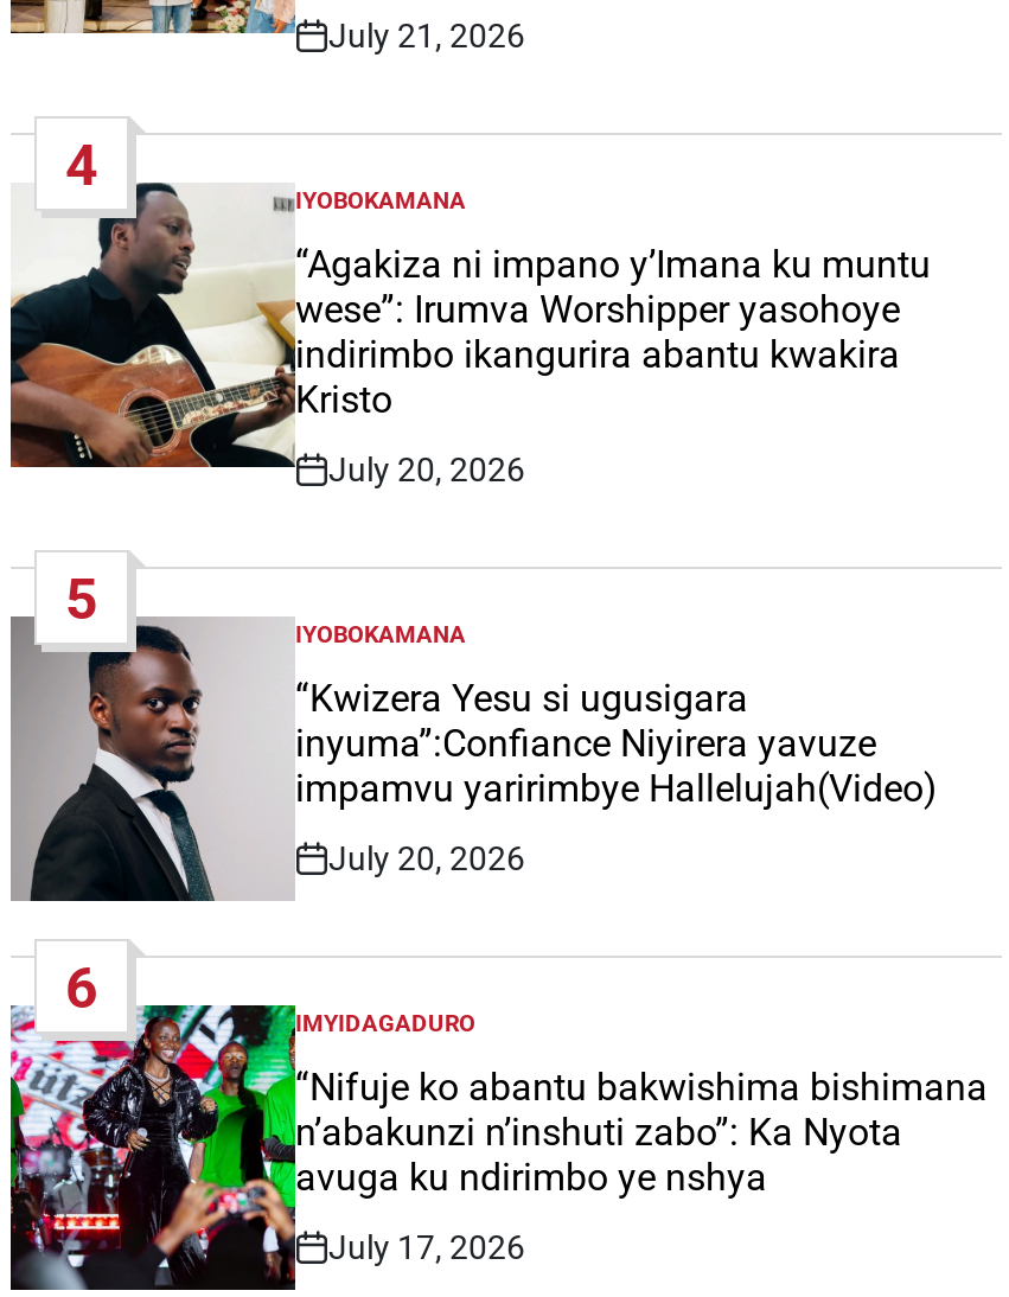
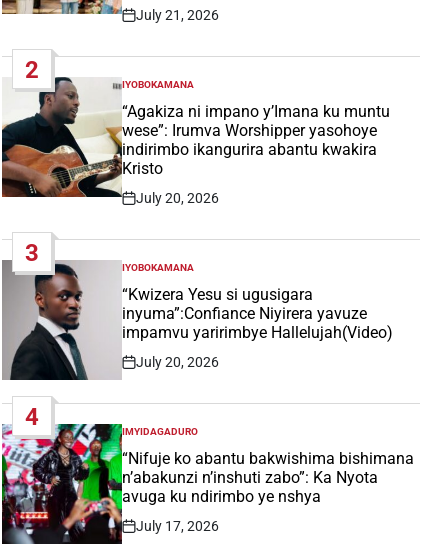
- 4
+ 2

- 5
+ 3

- 6
+ 4
